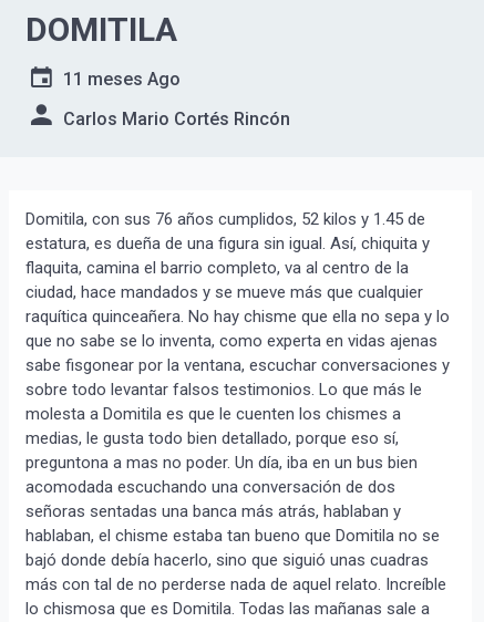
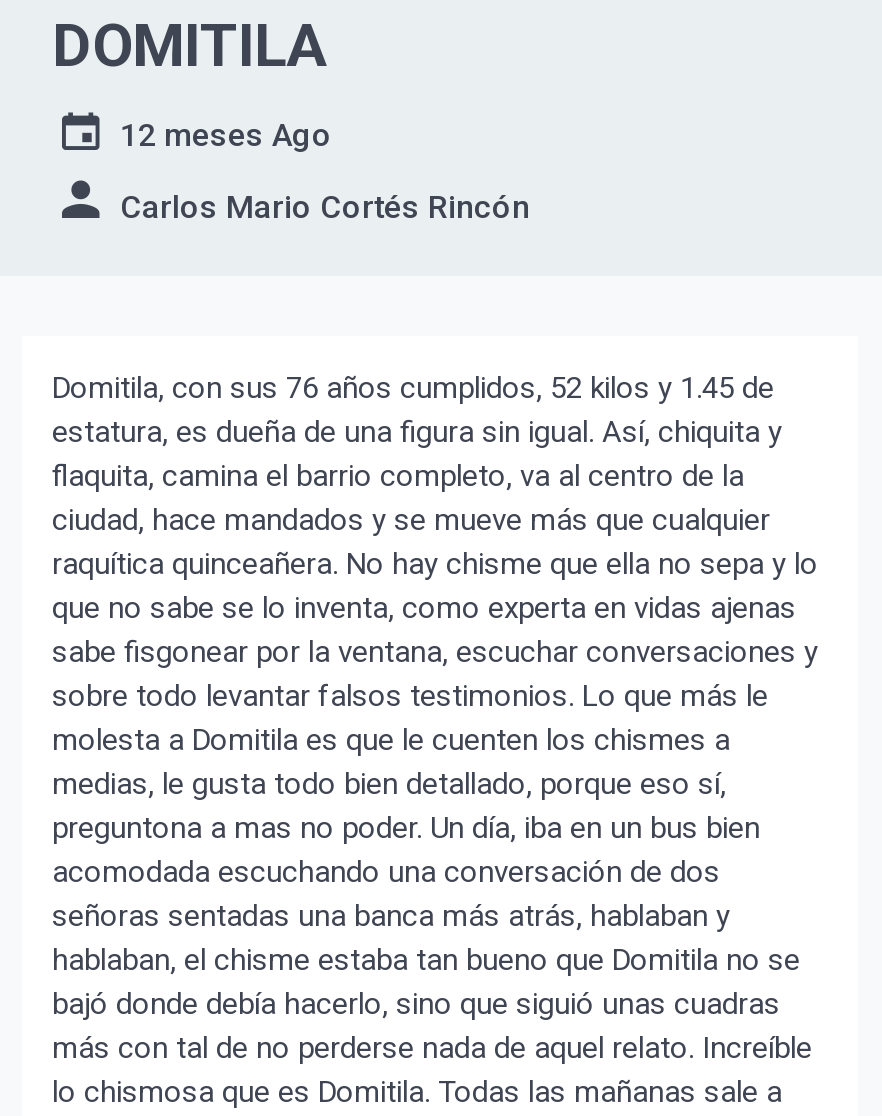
- 11 meses Ago
+ 12 meses Ago
